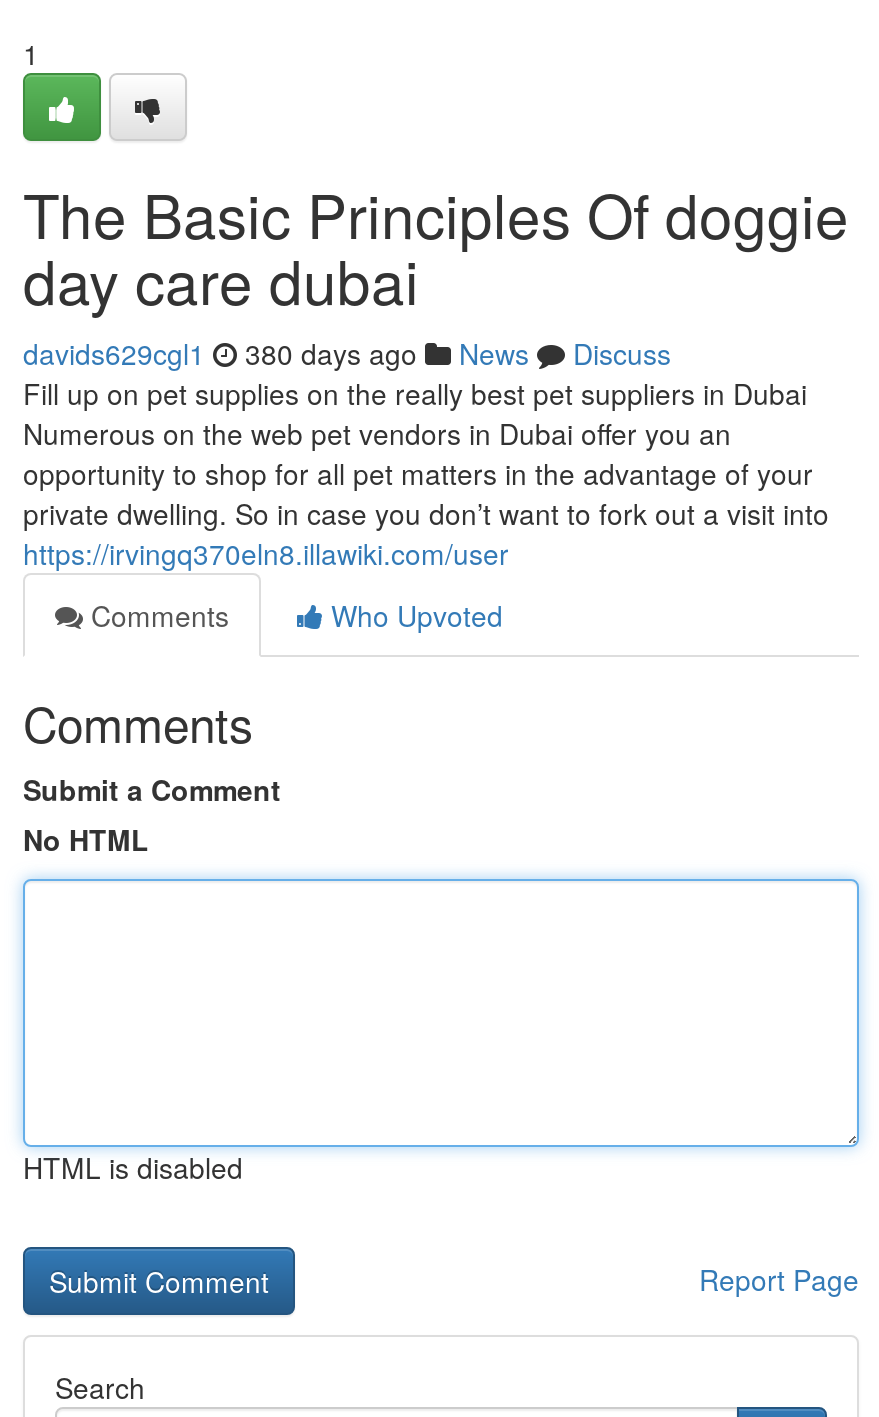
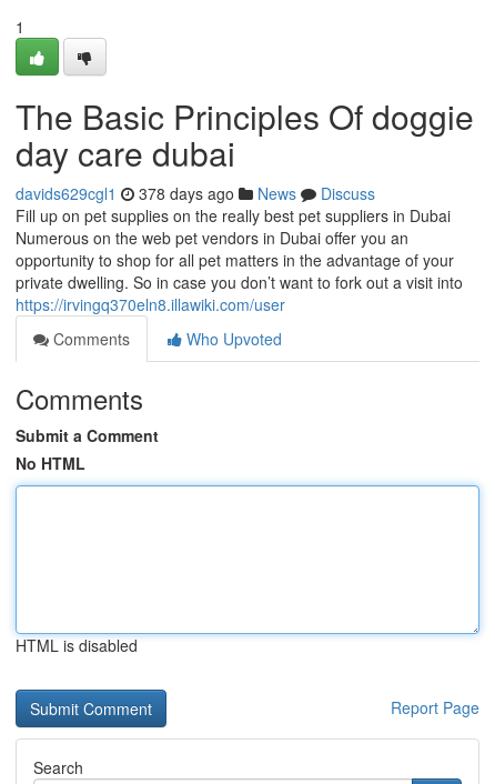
- davids629cgl1 380 days ago News Discuss
+ davids629cgl1 378 days ago News Discuss
